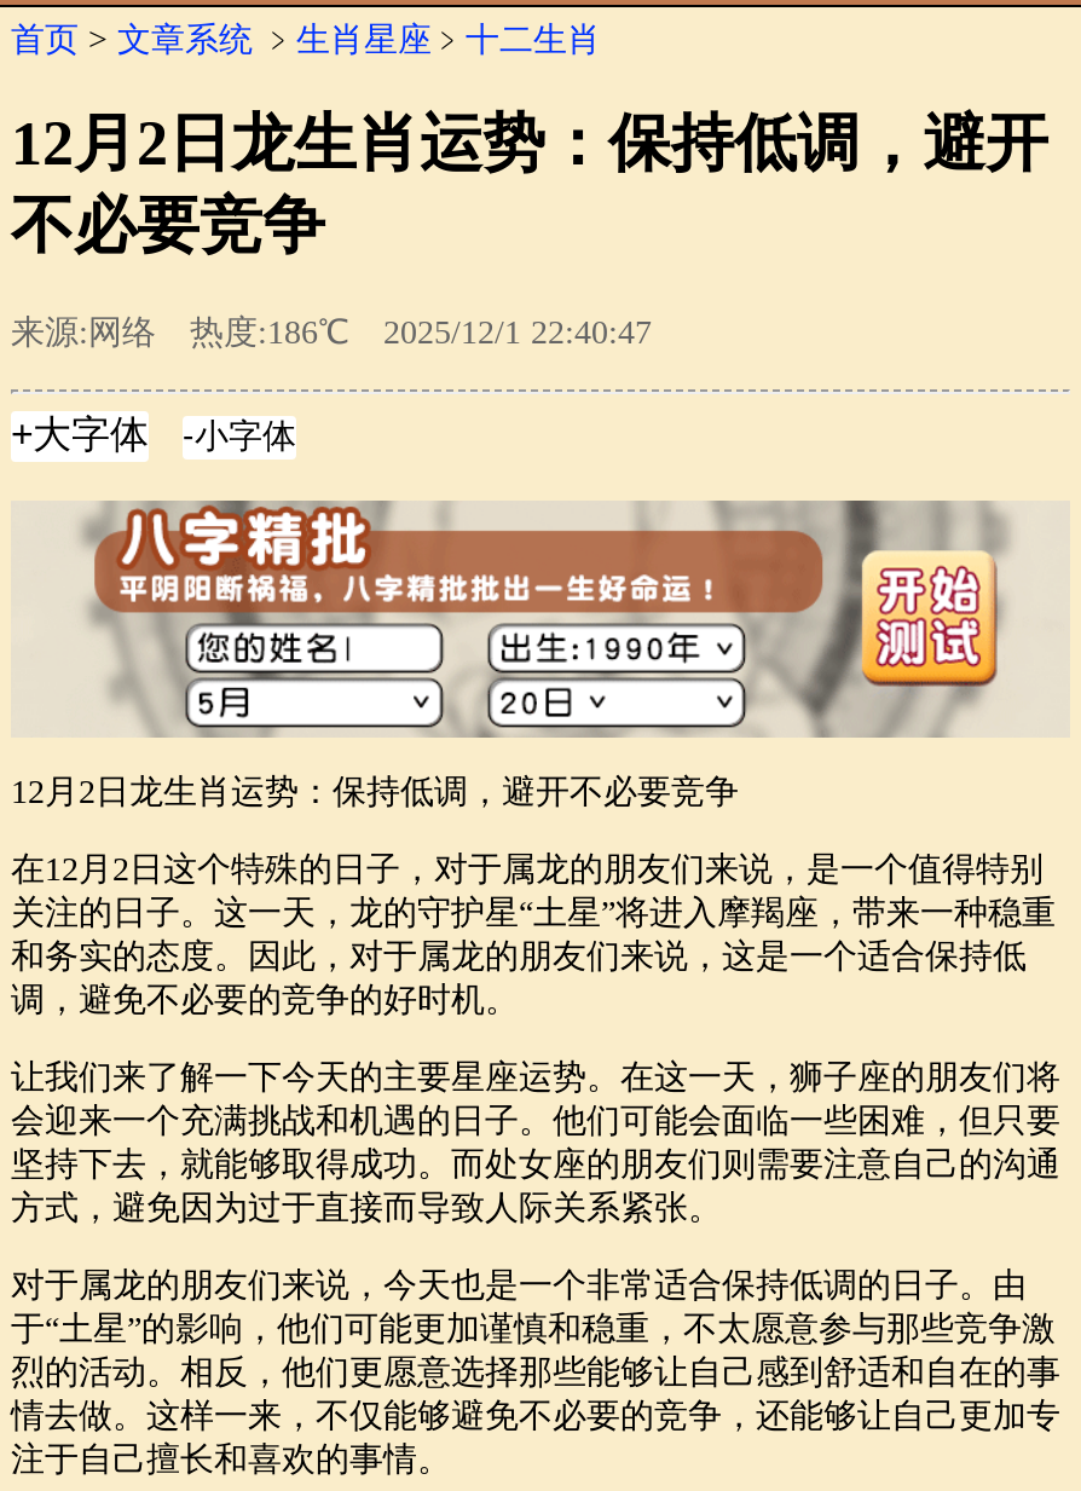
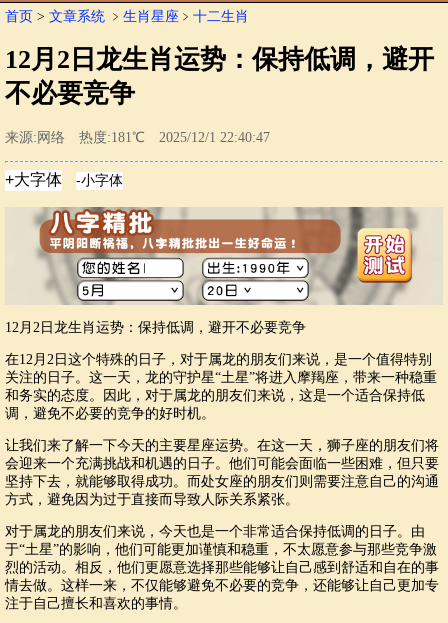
- 来源:网络 热度:186℃ 2025/12/1 22:40:47
+ 来源:网络 热度:181℃ 2025/12/1 22:40:47
